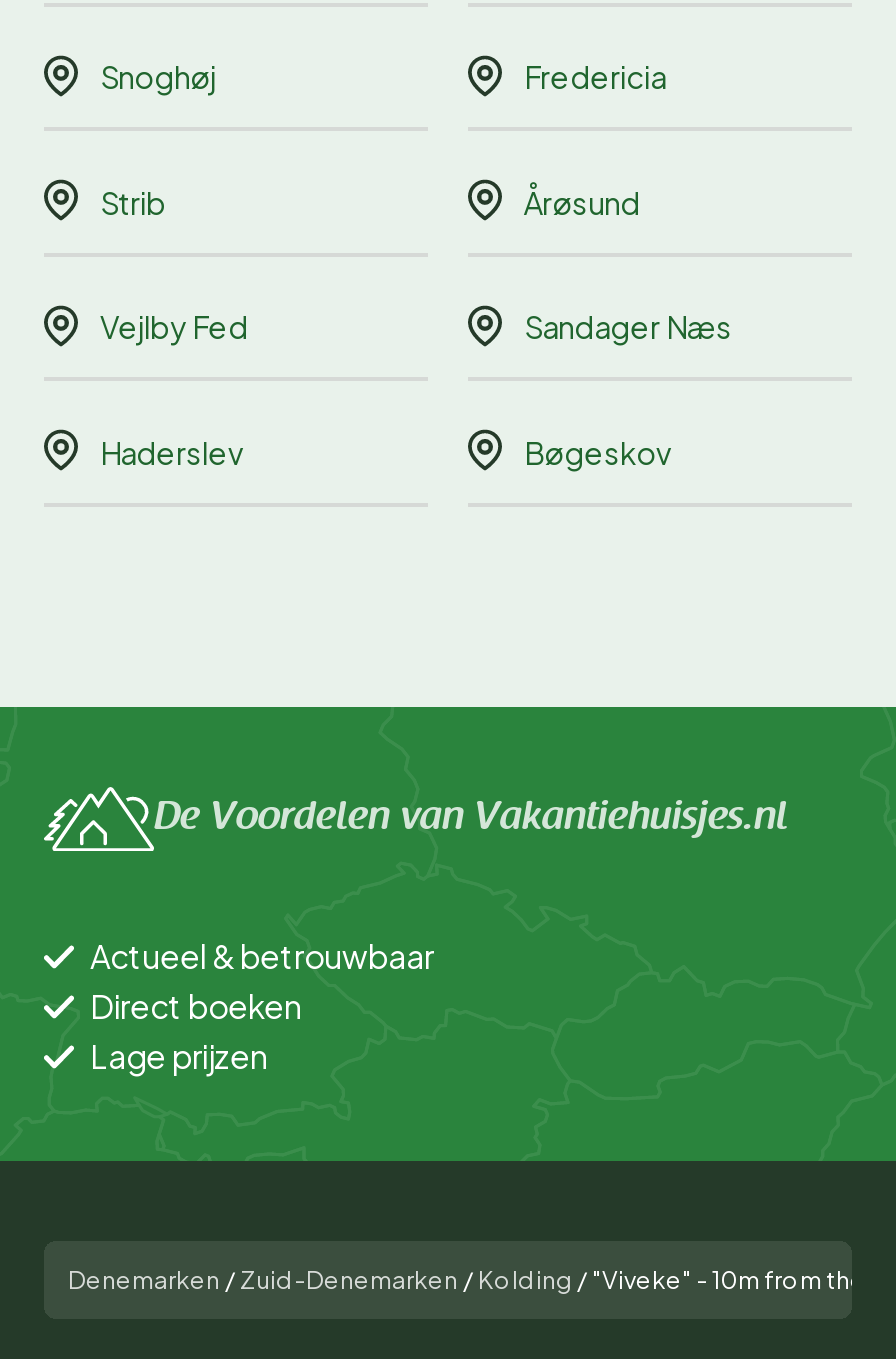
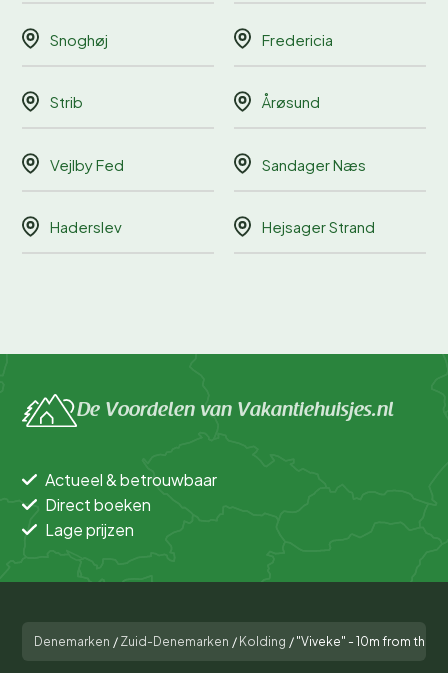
- Bøgeskov
+ Hejsager Strand
